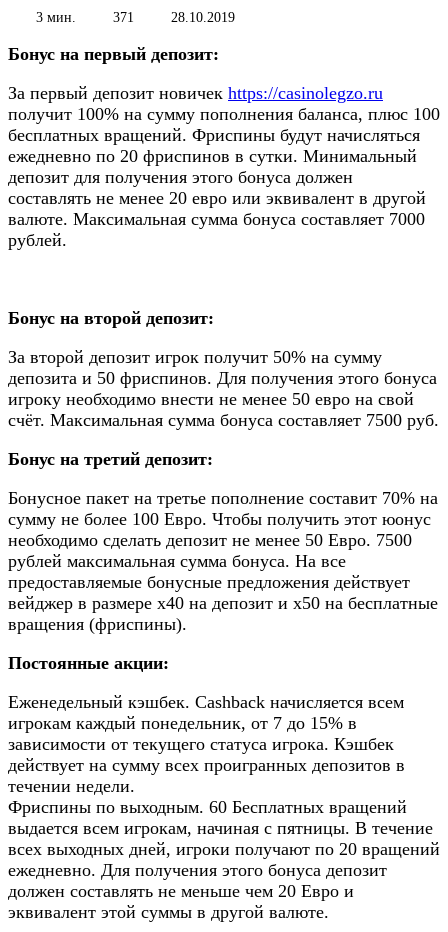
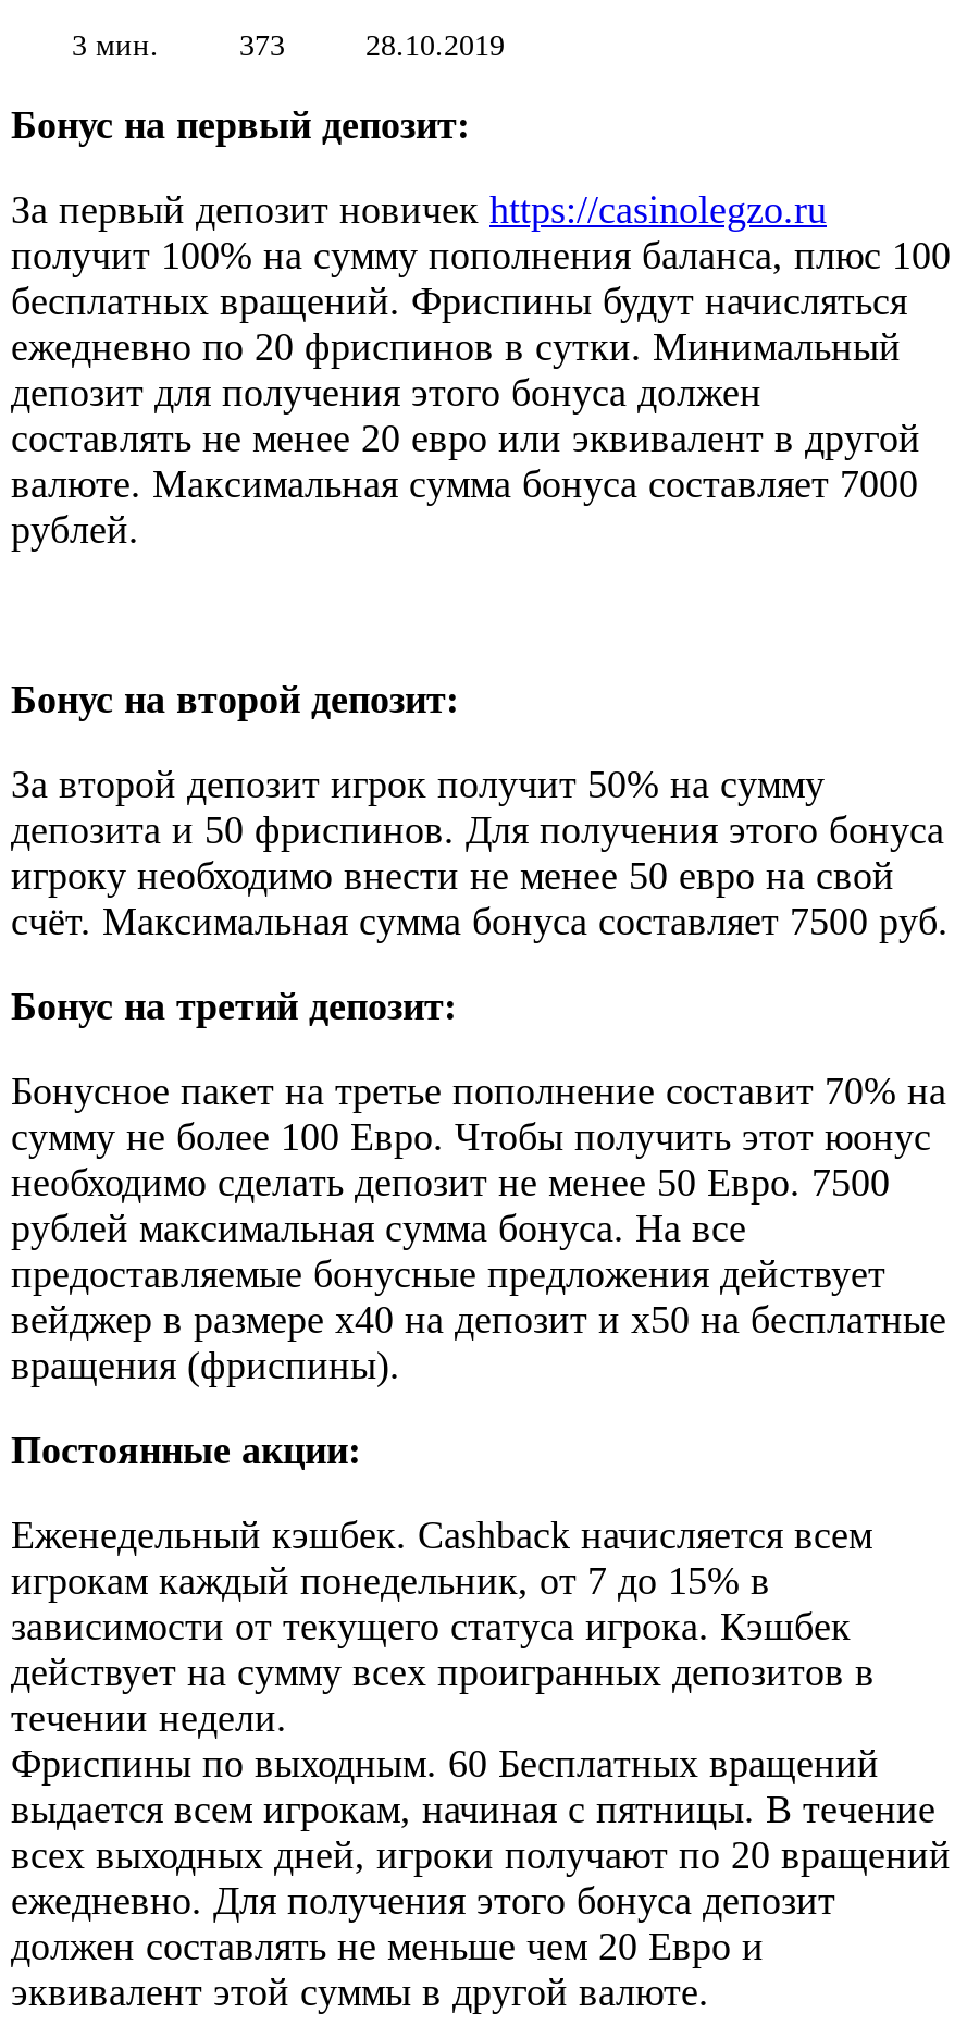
- 371
+ 373
